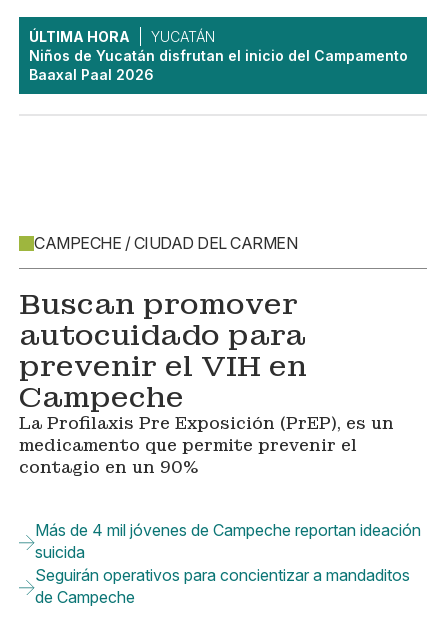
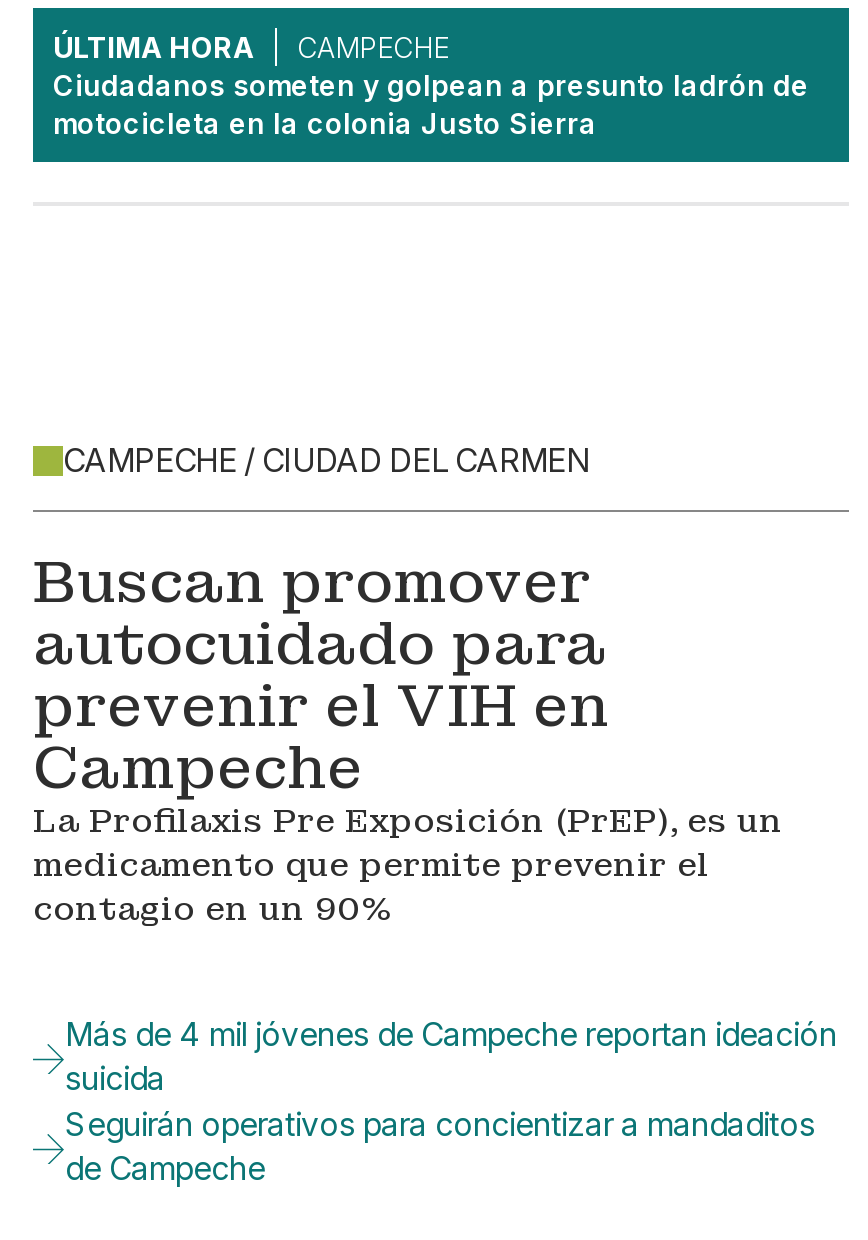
- YUCATÁN
- Niños de Yucatán disfrutan el inicio del Campamento
- Baaxal Paal 2026
+ CAMPECHE
+ Ciudadanos someten y golpean a presunto ladrón de
+ motocicleta en la colonia Justo Sierra
